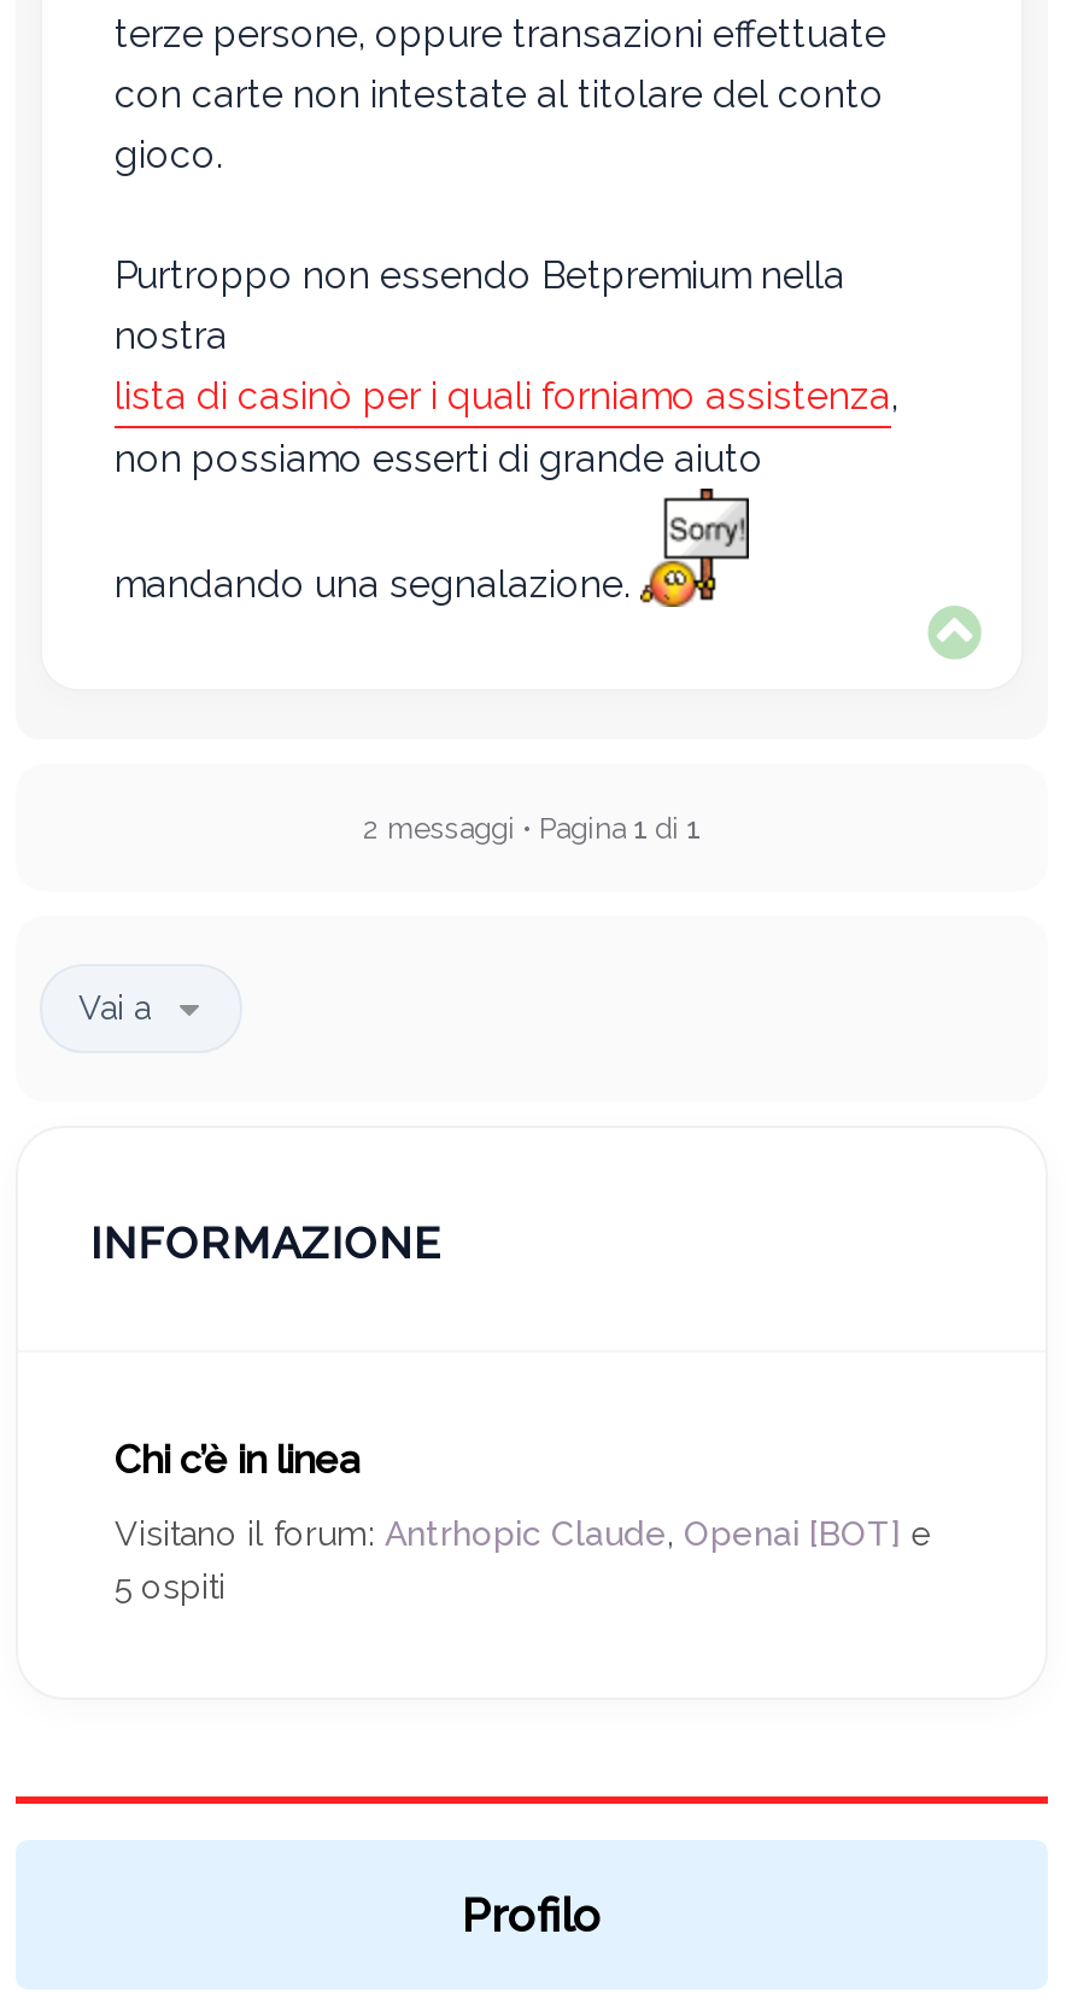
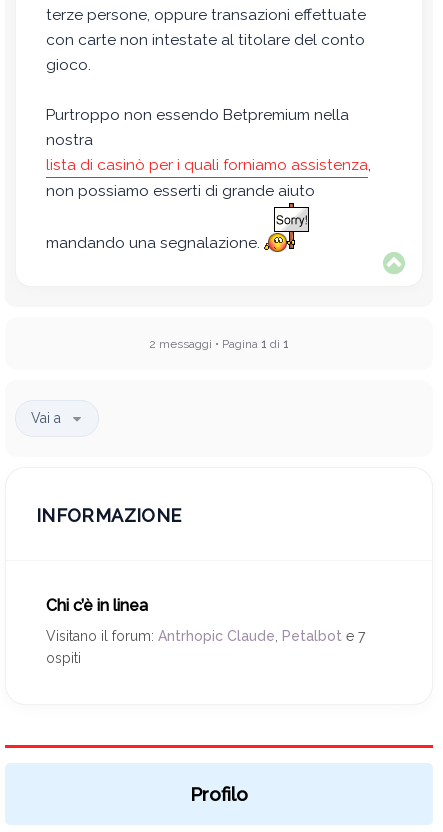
- Visitano il forum: Antrhopic Claude, Openai [BOT] e
- 5 ospiti
+ Visitano il forum: Antrhopic Claude, Petalbot e 7
+ ospiti
